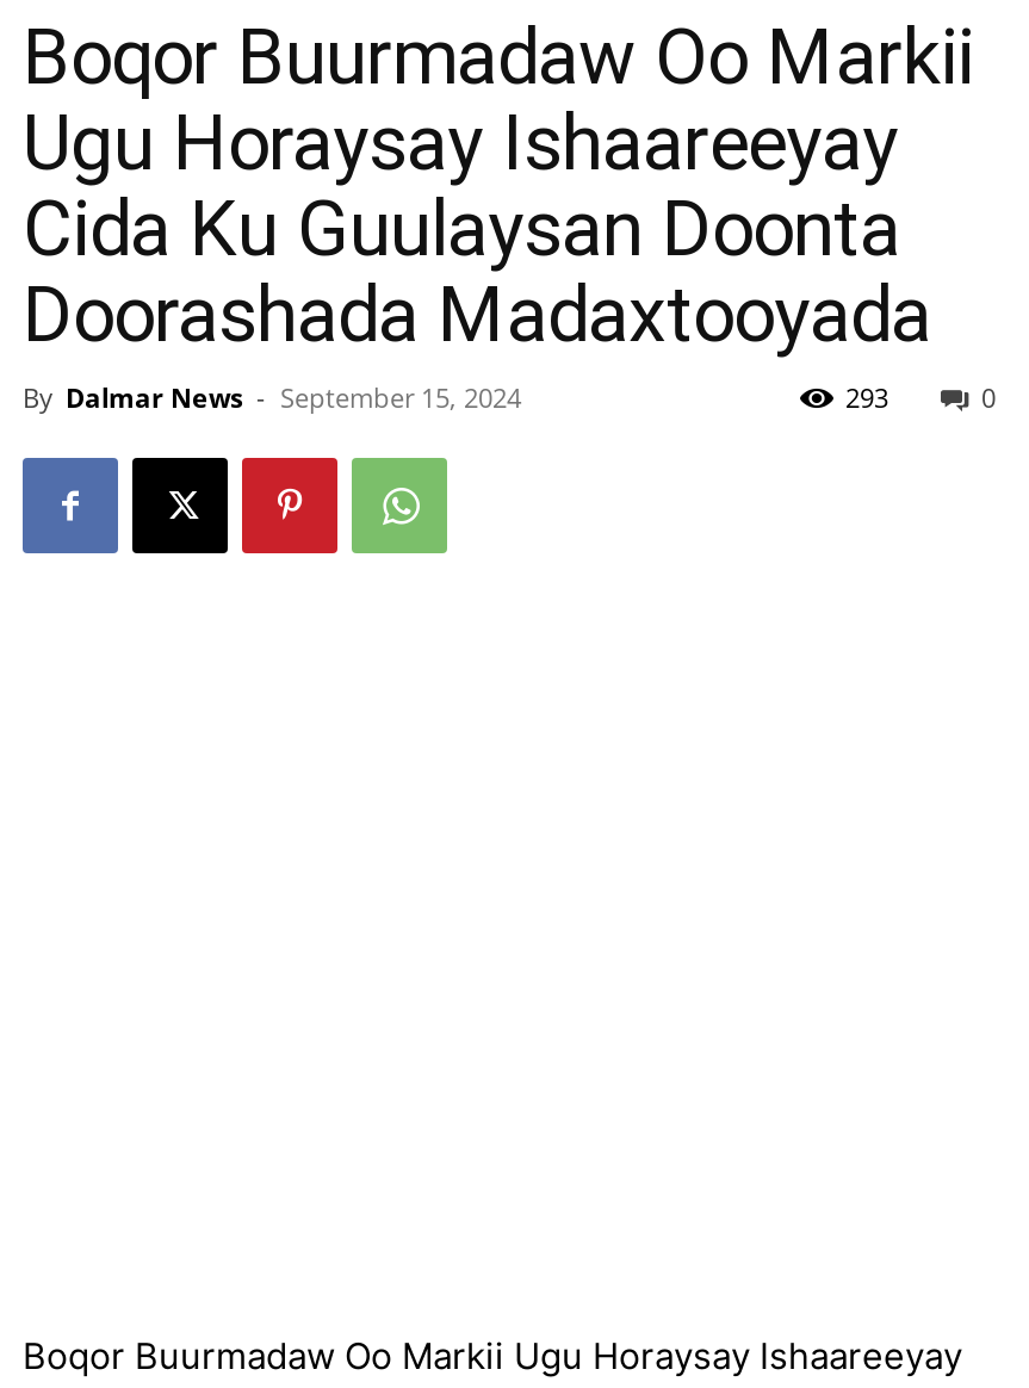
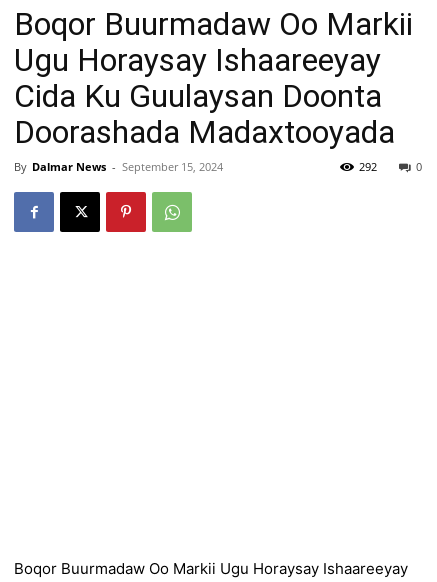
- 293
+ 292
